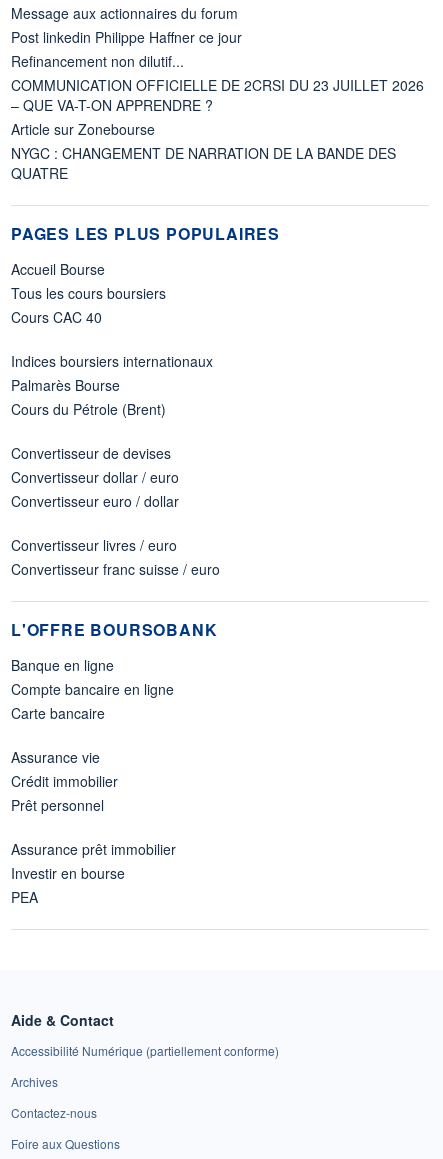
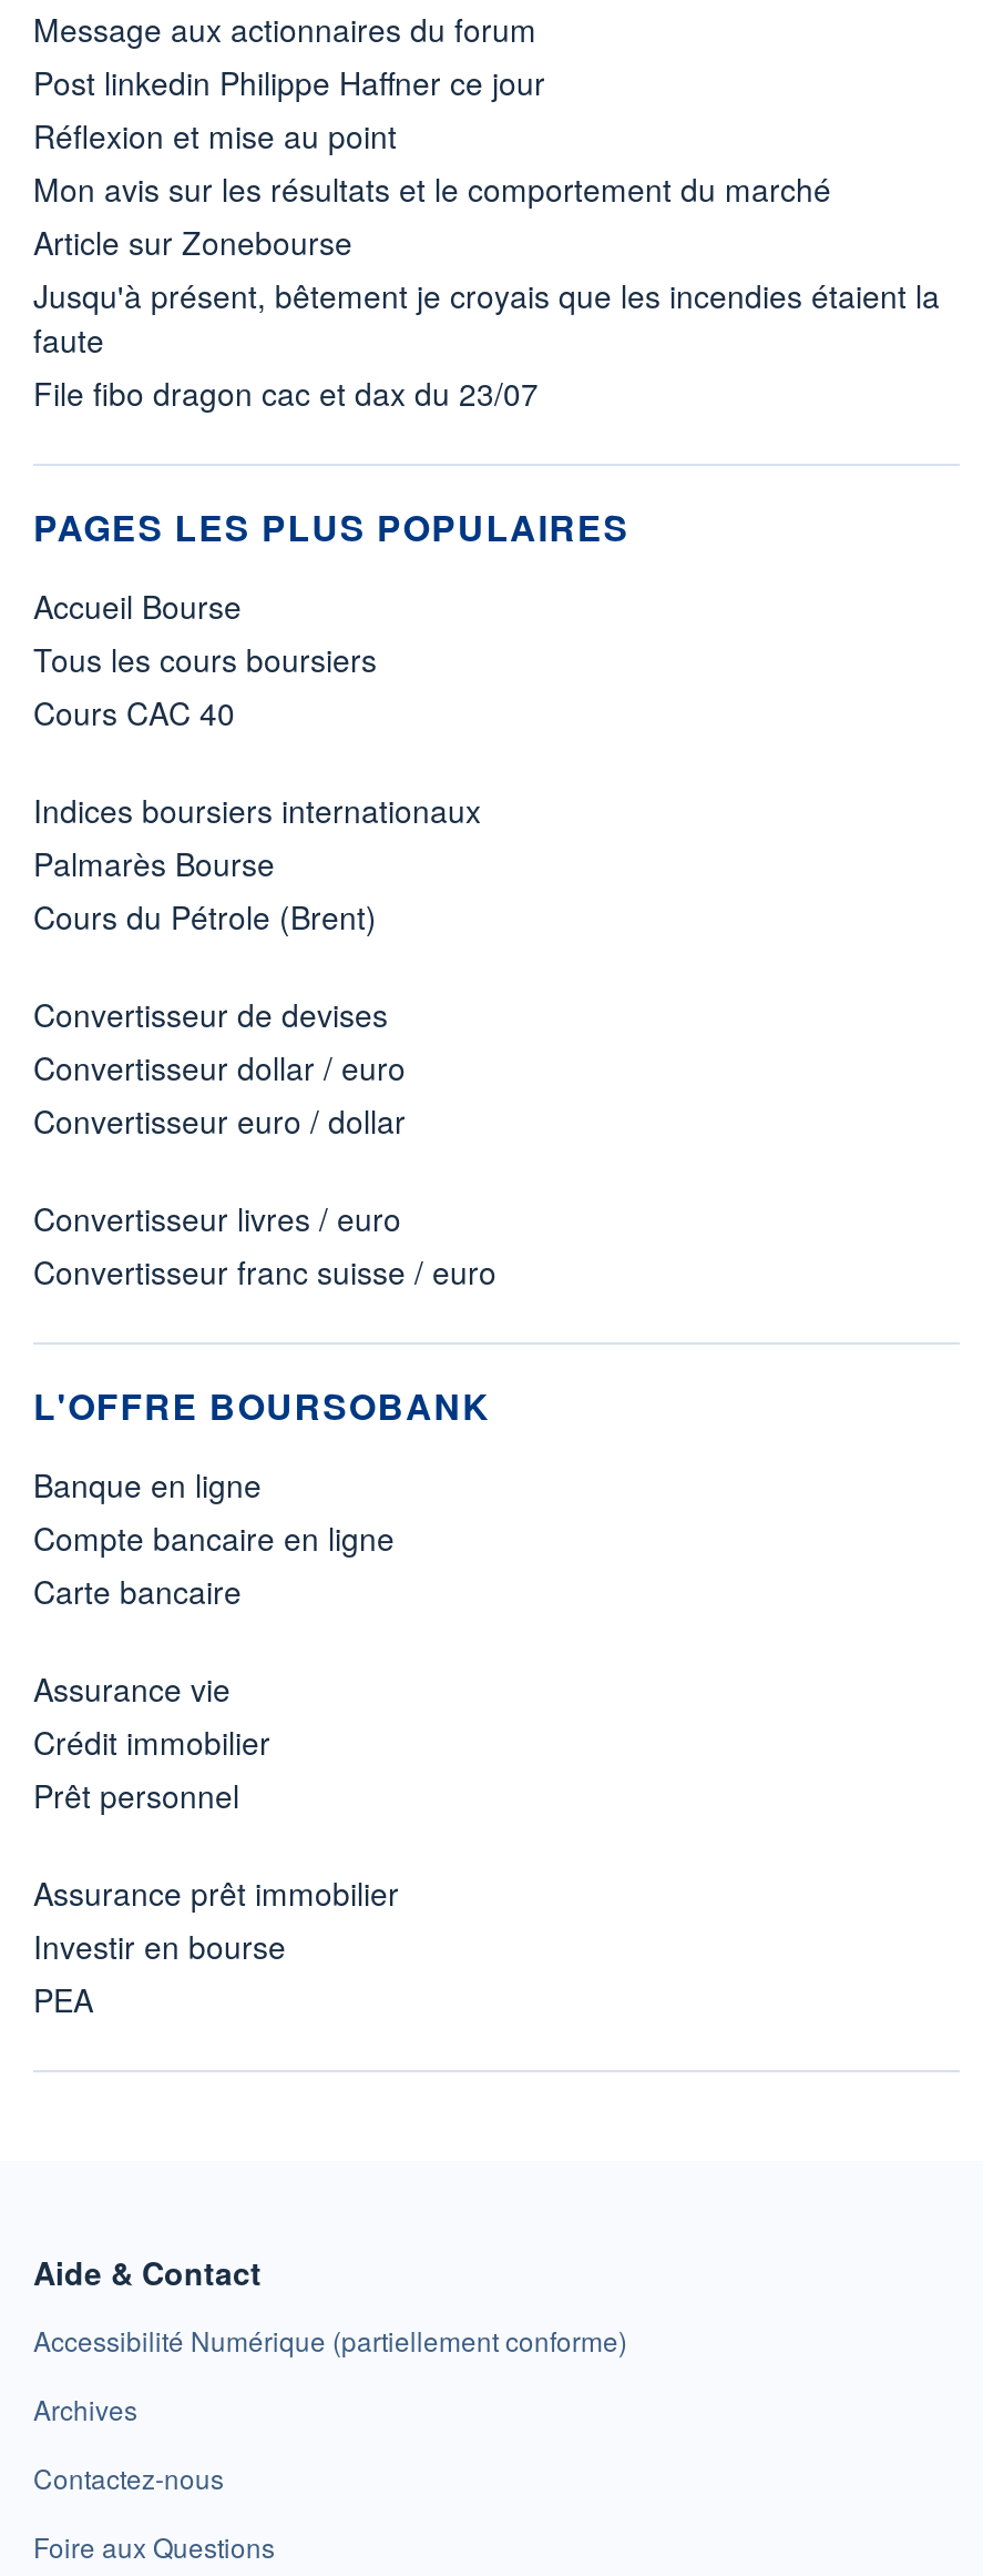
- Refinancement non dilutif...
- COMMUNICATION OFFICIELLE DE 2CRSI DU 23 JUILLET 2026
- – QUE VA-T-ON APPRENDRE ?
+ Réflexion et mise au point
+ Mon avis sur les résultats et le comportement du marché

moved up: Article sur Zonebourse

- NYGC : CHANGEMENT DE NARRATION DE LA BANDE DES
- QUATRE
+ Jusqu'à présent, bêtement je croyais que les incendies étaient la
+ faute
+ File fibo dragon cac et dax du 23/07
